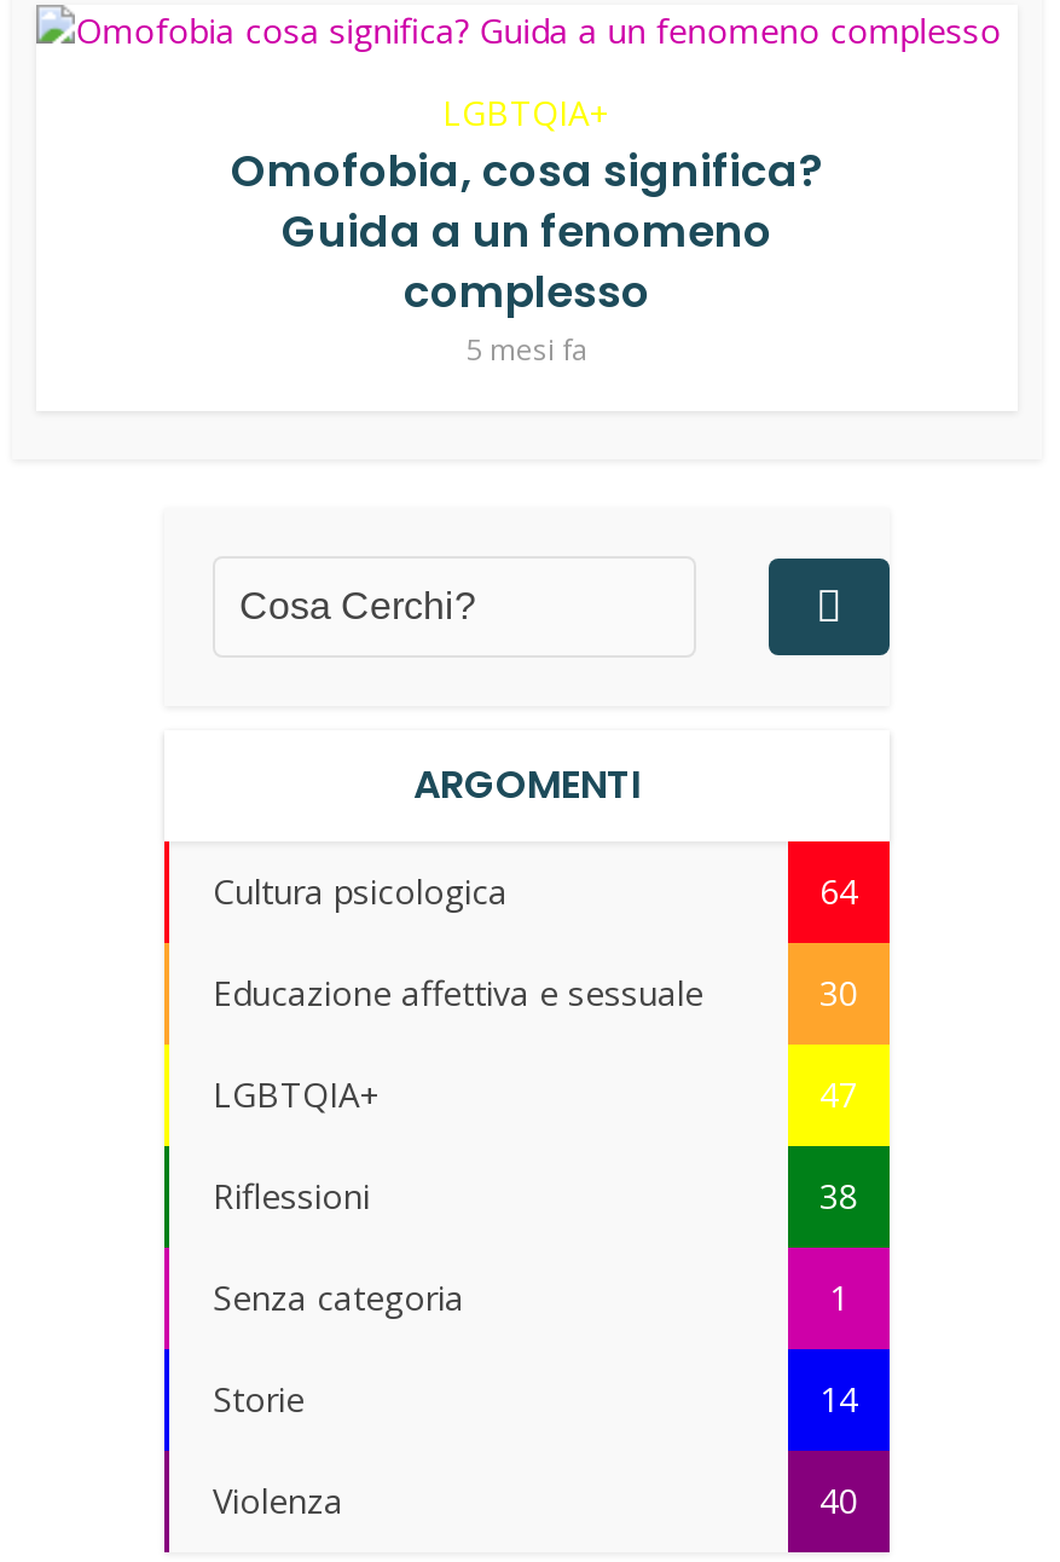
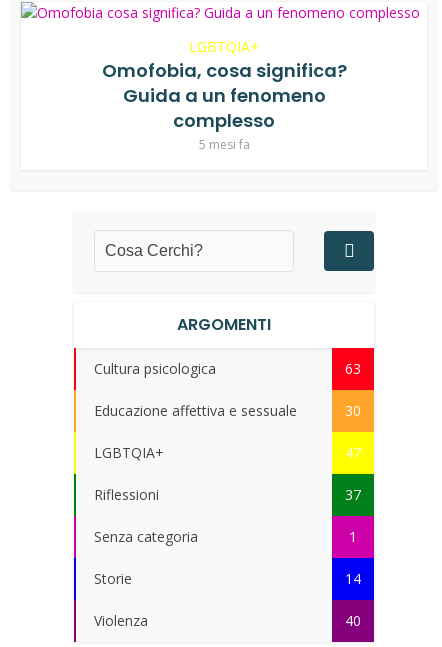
- 64
+ 63

- 38
+ 37
